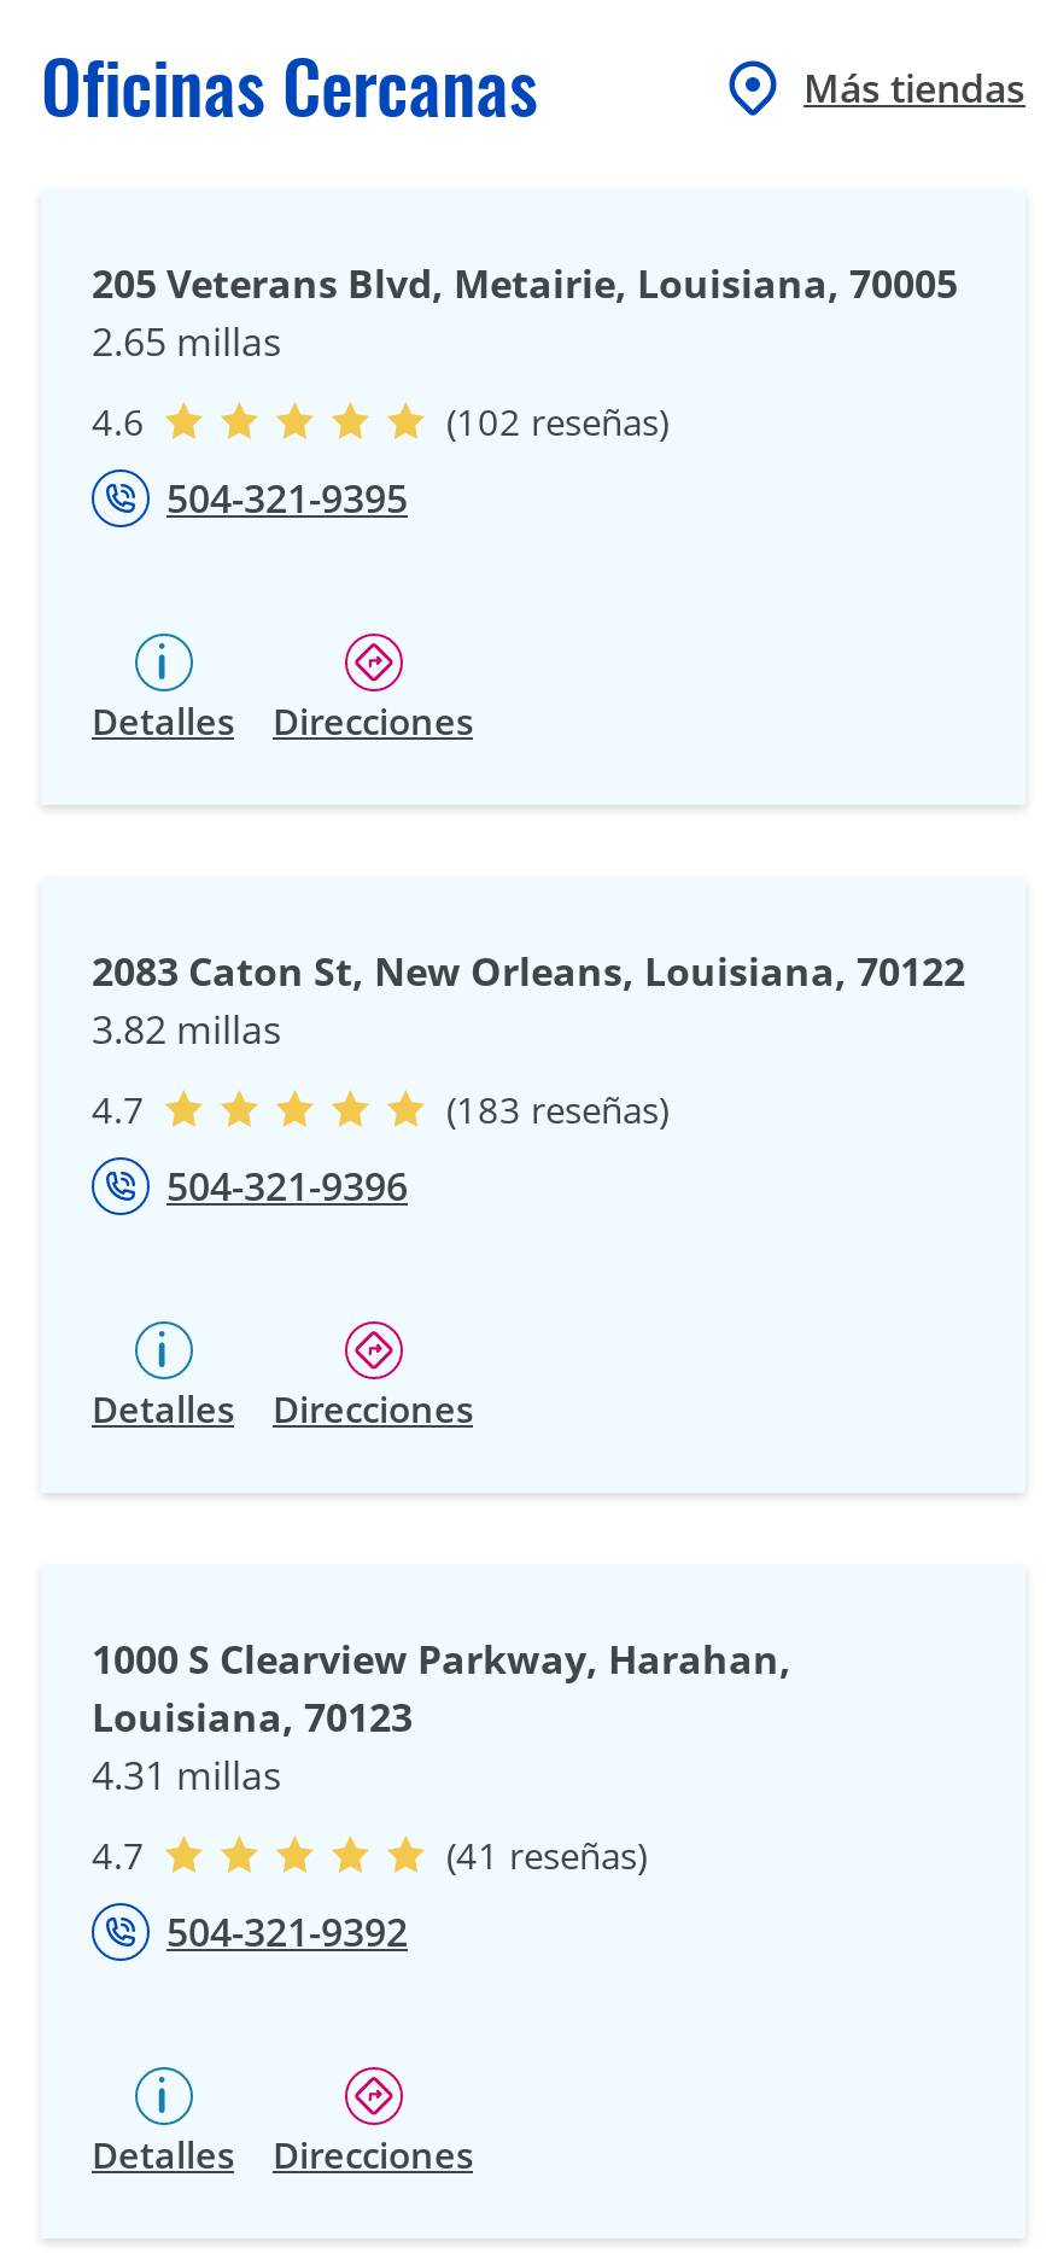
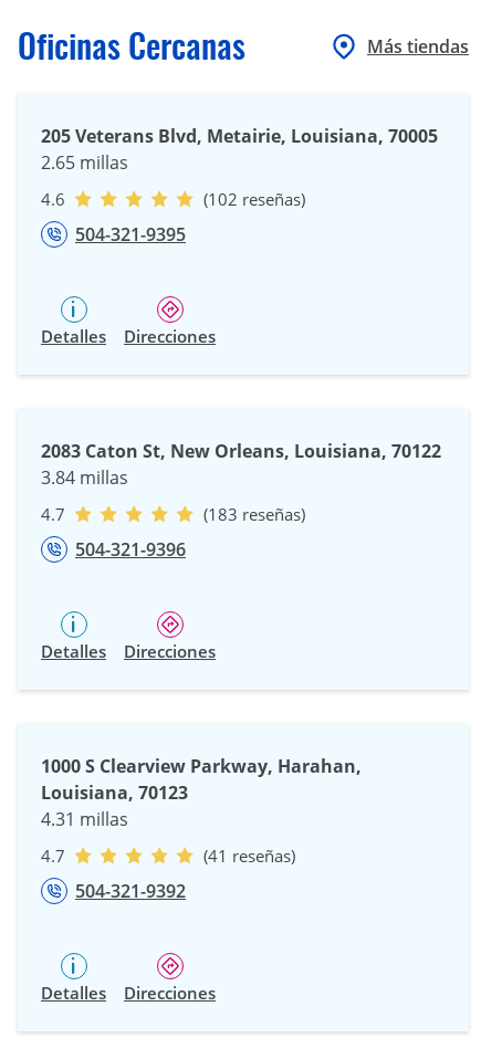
- 3.82 millas
+ 3.84 millas
